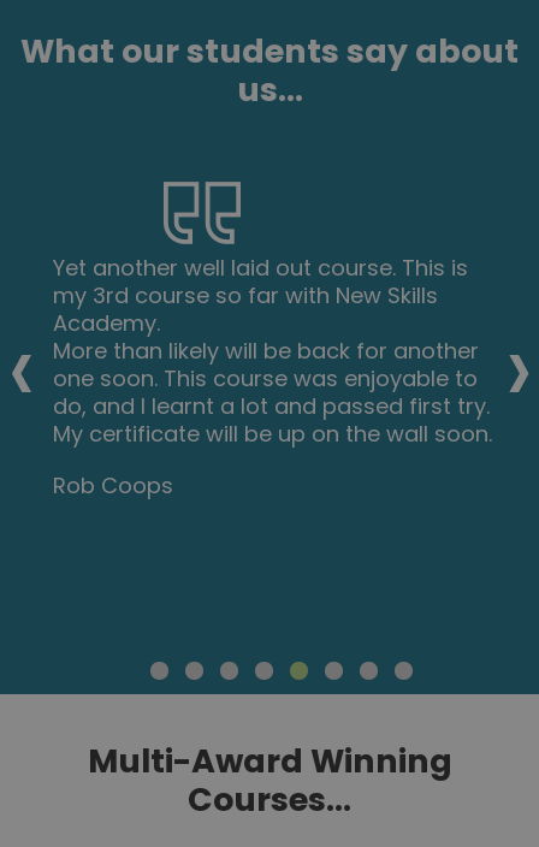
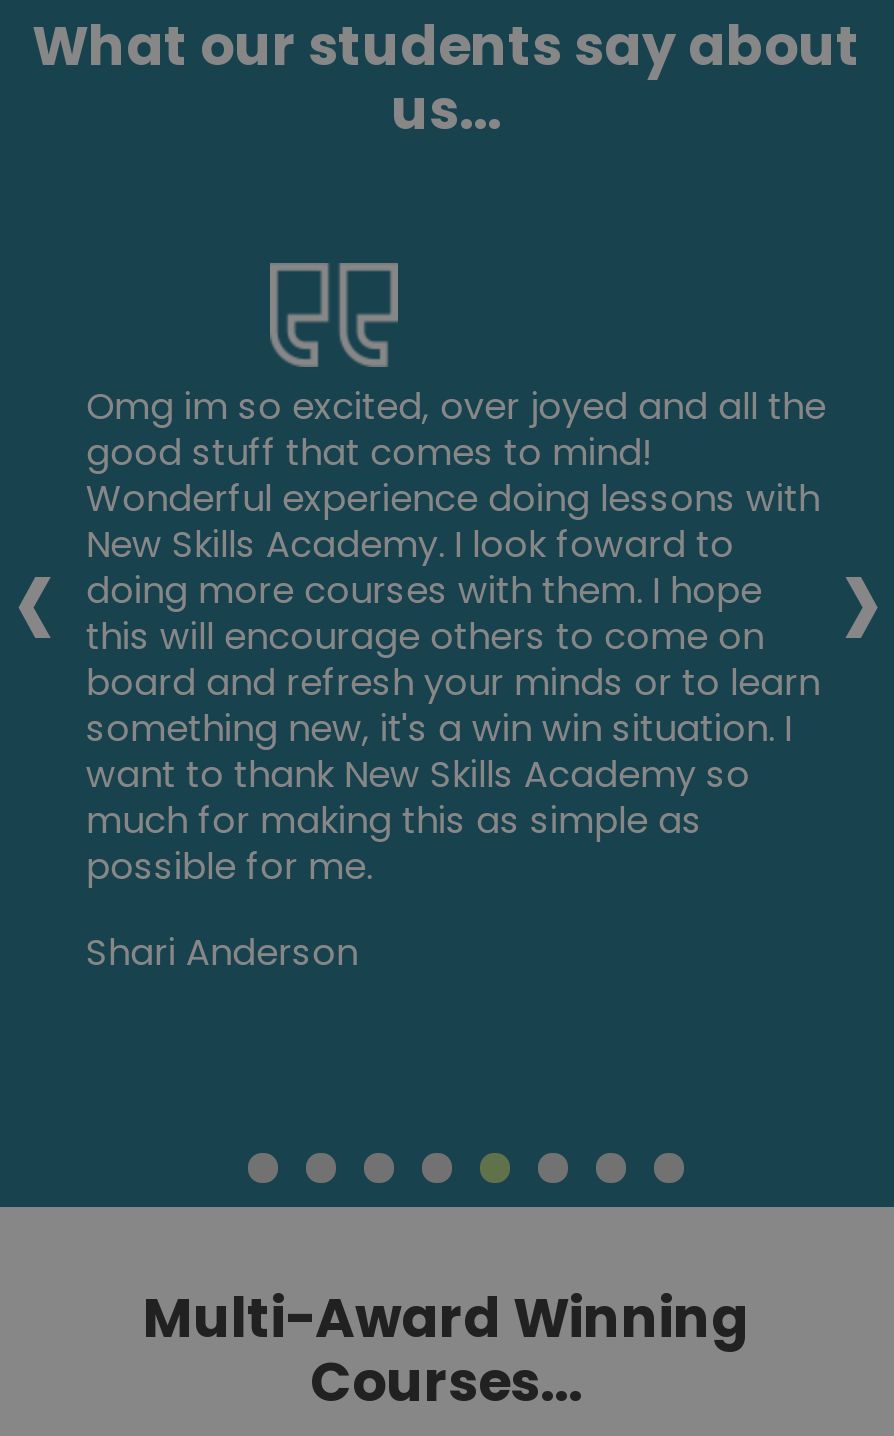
- Yet another well laid out course. This is
- my 3rd course so far with New Skills
- Academy.
- More than likely will be back for another
- one soon. This course was enjoyable to
- do, and I learnt a lot and passed first try.
- My certificate will be up on the wall soon.
+ Omg im so excited, over joyed and all the
+ good stuff that comes to mind!
+ Wonderful experience doing lessons with
+ New Skills Academy. I look foward to
+ doing more courses with them. I hope
+ this will encourage others to come on
+ board and refresh your minds or to learn
+ something new, it's a win win situation. I
+ want to thank New Skills Academy so
+ much for making this as simple as
+ possible for me.

- Rob Coops
+ Shari Anderson
